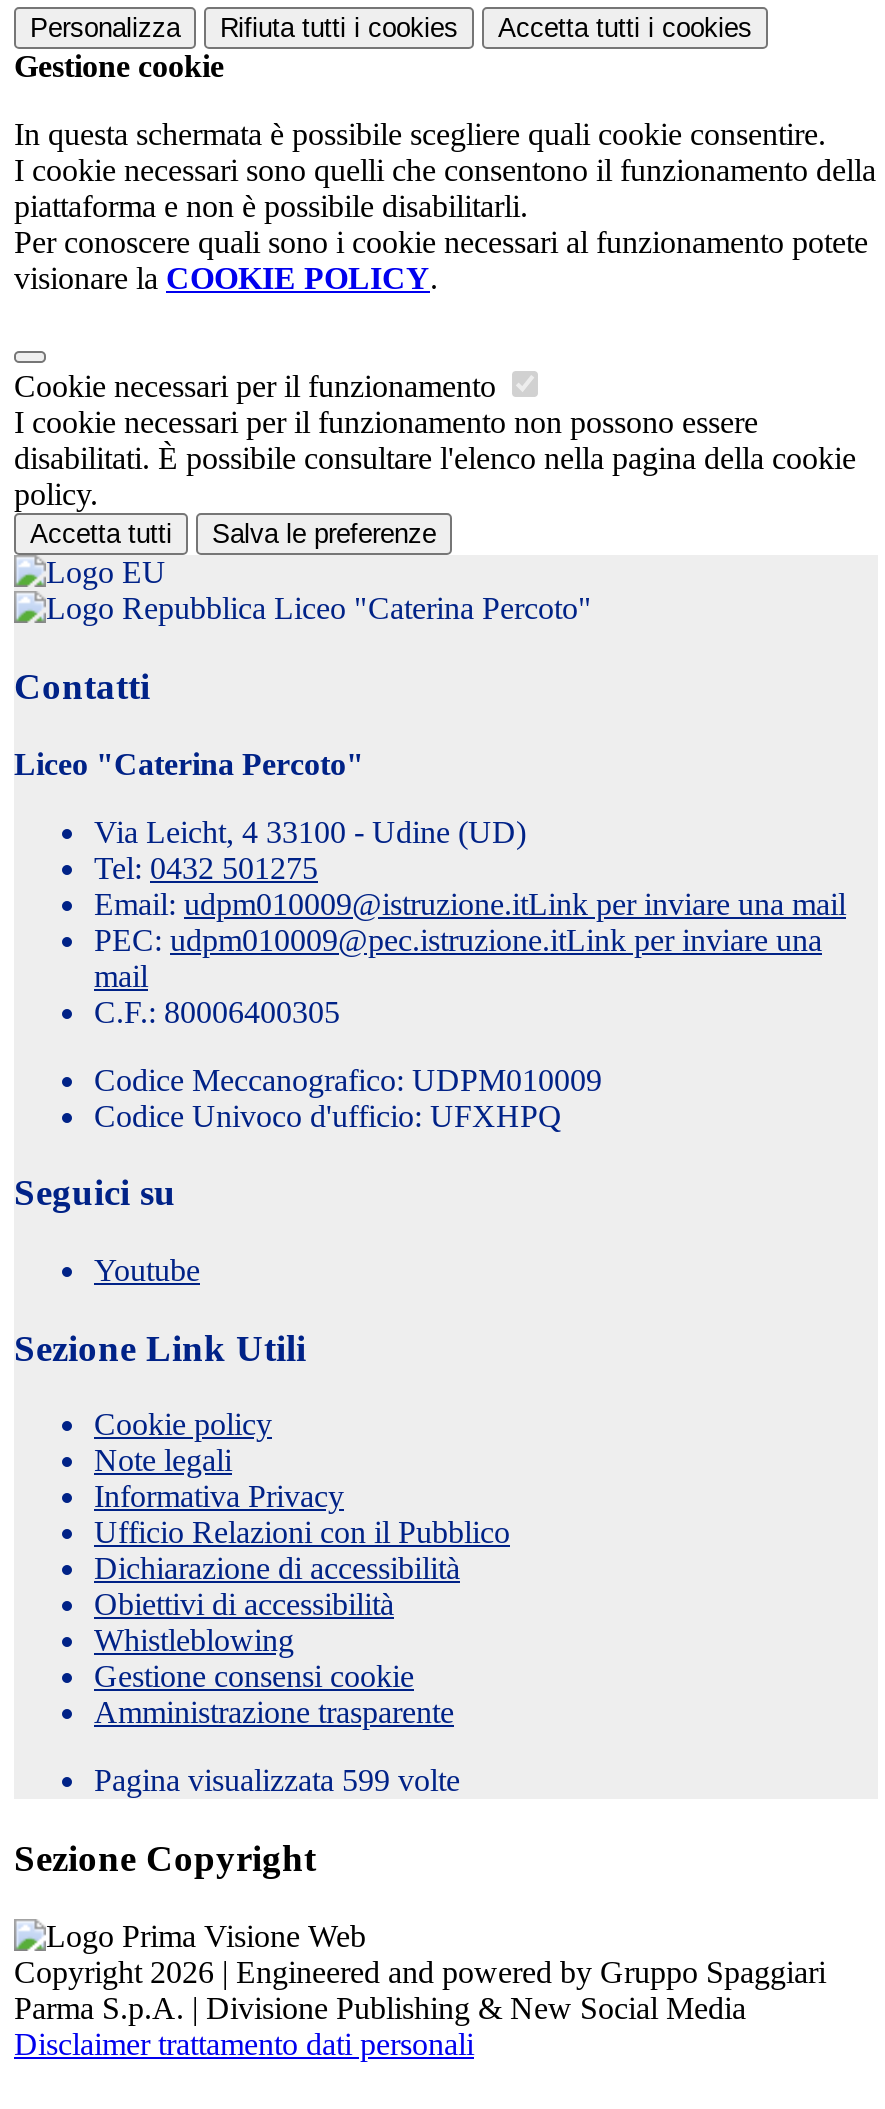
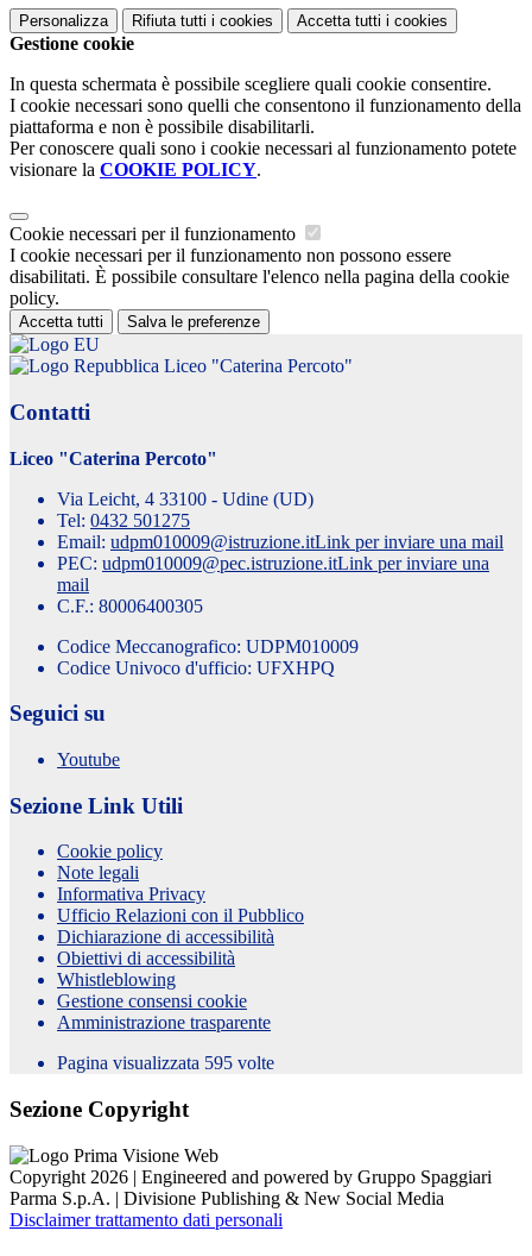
- Pagina visualizzata 599 volte
+ Pagina visualizzata 595 volte
